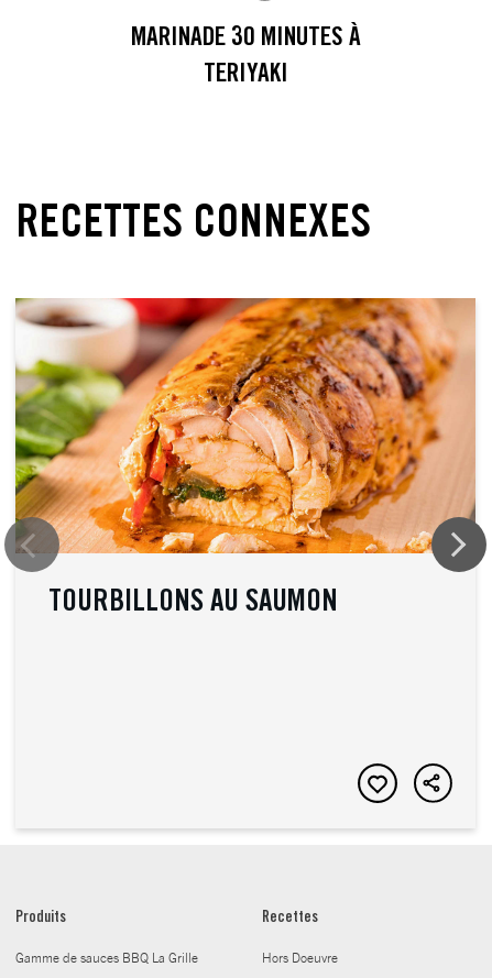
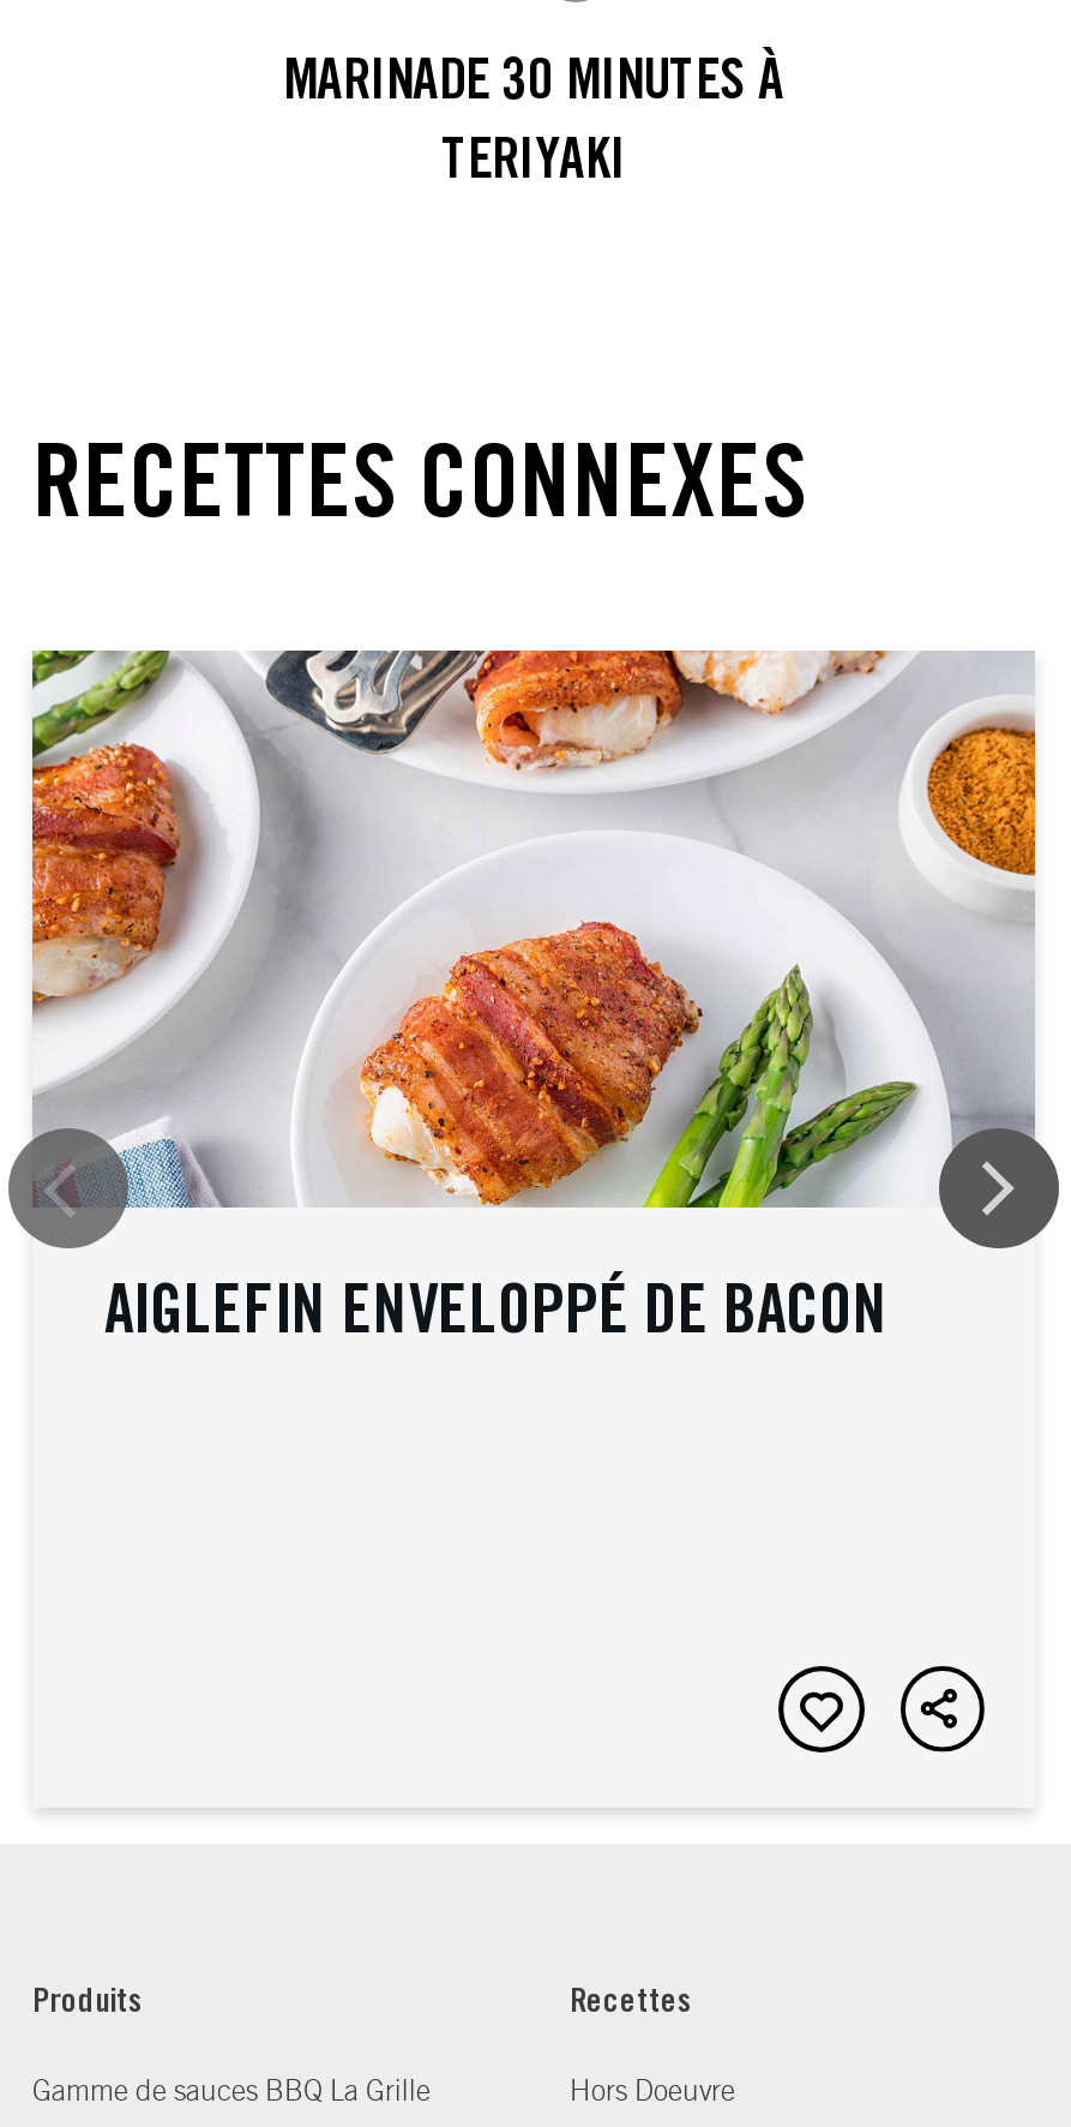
- [image]
- TOURBILLONS AU SAUMON
+ [image]
+ AIGLEFIN ENVELOPPÉ DE BACON
